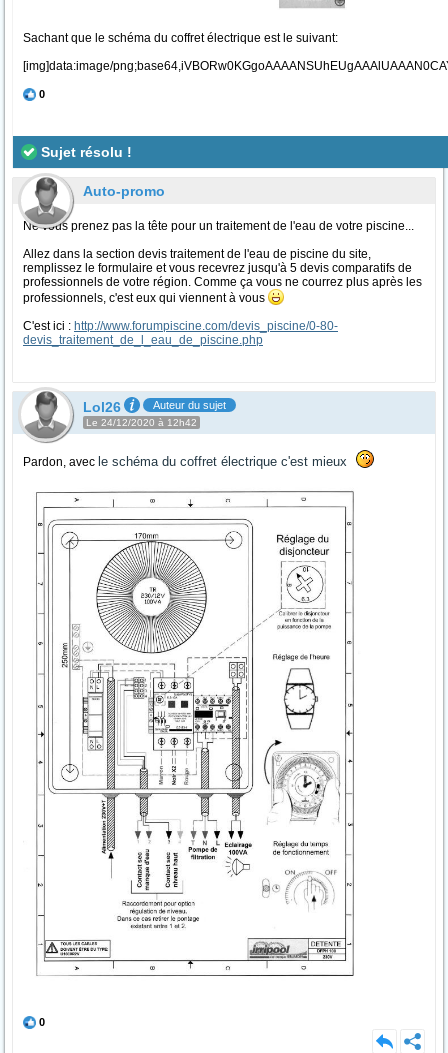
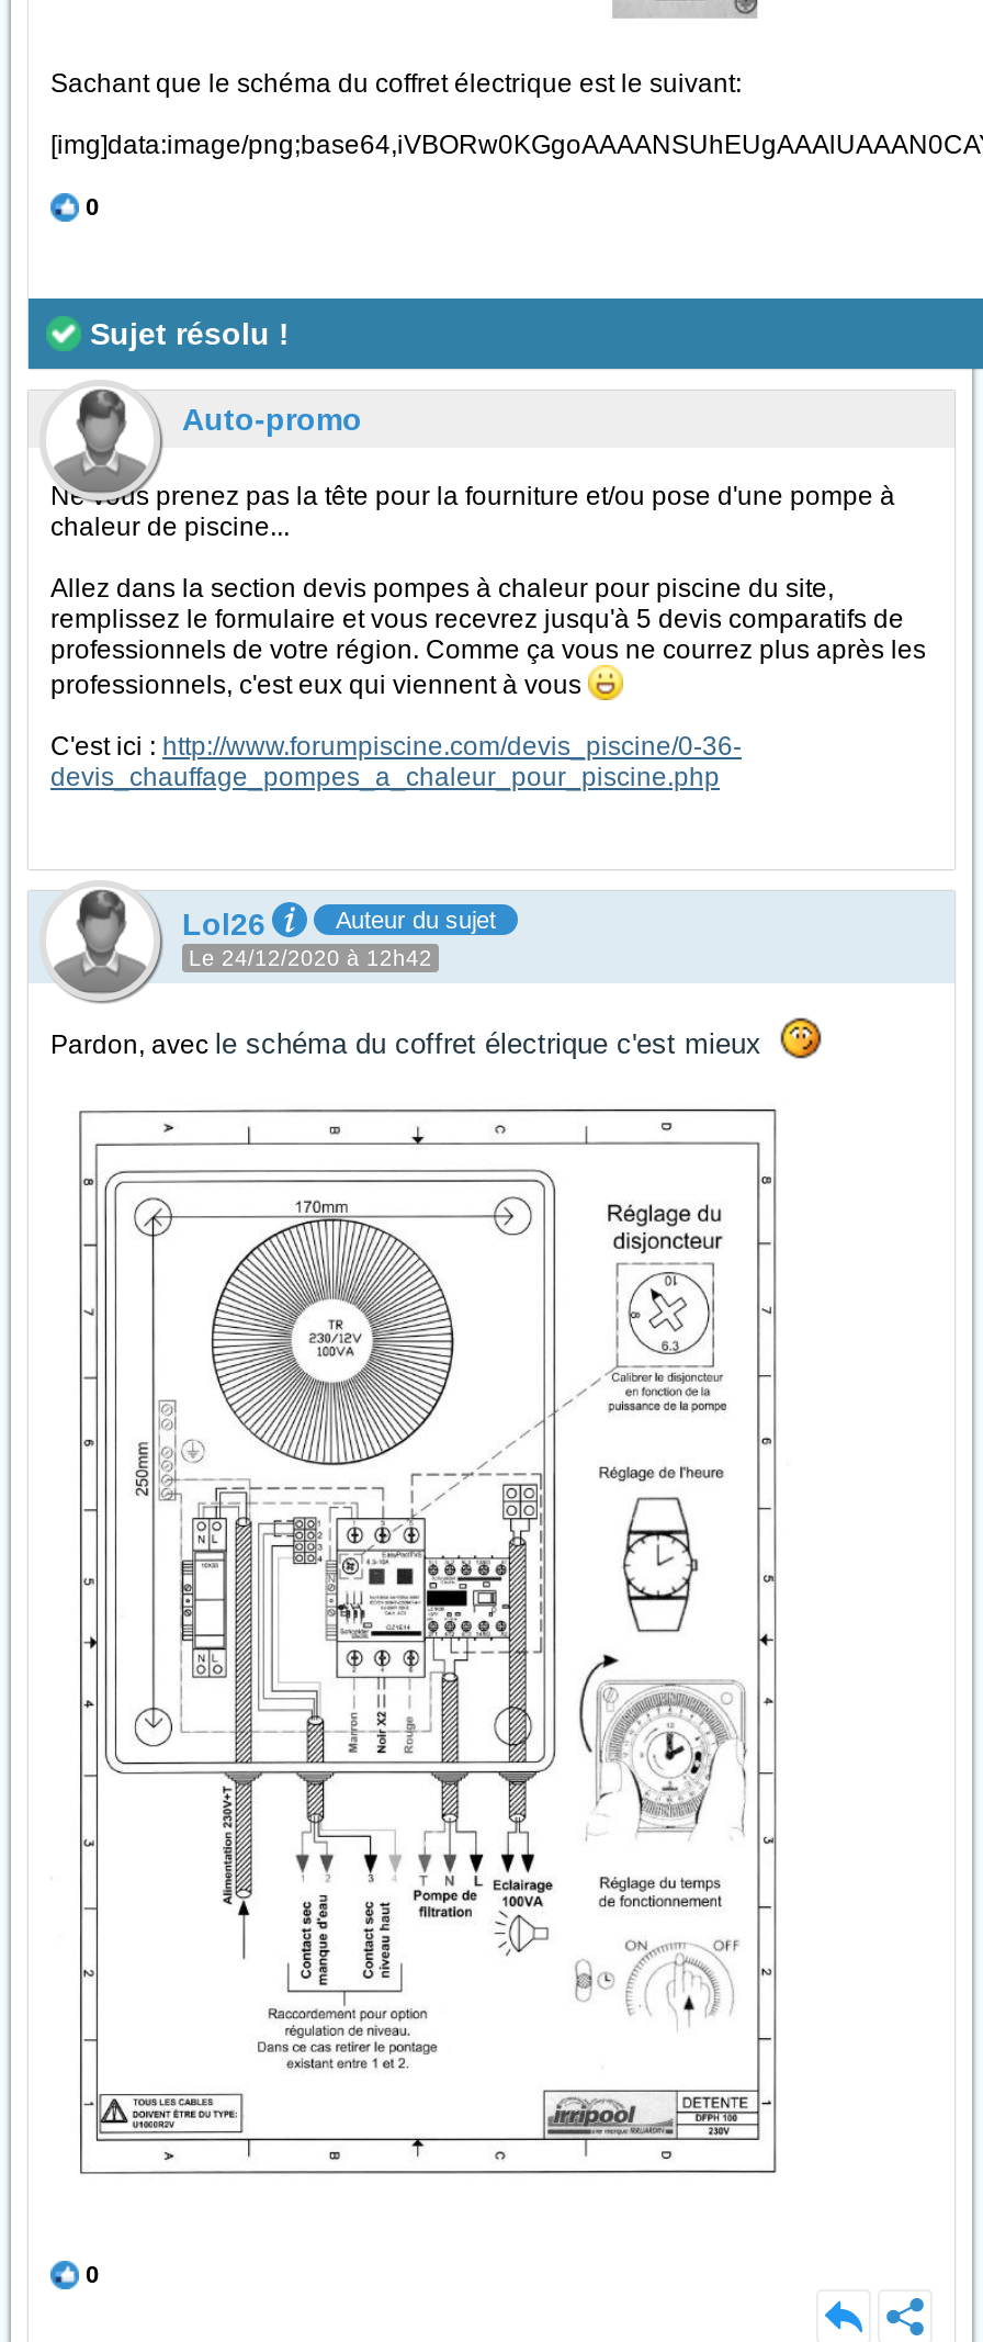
- Ne vous prenez pas la tête pour un traitement de l'eau de votre piscine...
+ Ne vous prenez pas la tête pour la fourniture et/ou pose d'une pompe à
+ chaleur de piscine...

- Allez dans la section devis traitement de l'eau de piscine du site,
+ Allez dans la section devis pompes à chaleur pour piscine du site,

- C'est ici : http://www.forumpiscine.com/devis_piscine/0-80-
- devis_traitement_de_l_eau_de_piscine.php
+ C'est ici : http://www.forumpiscine.com/devis_piscine/0-36-
+ devis_chauffage_pompes_a_chaleur_pour_piscine.php
